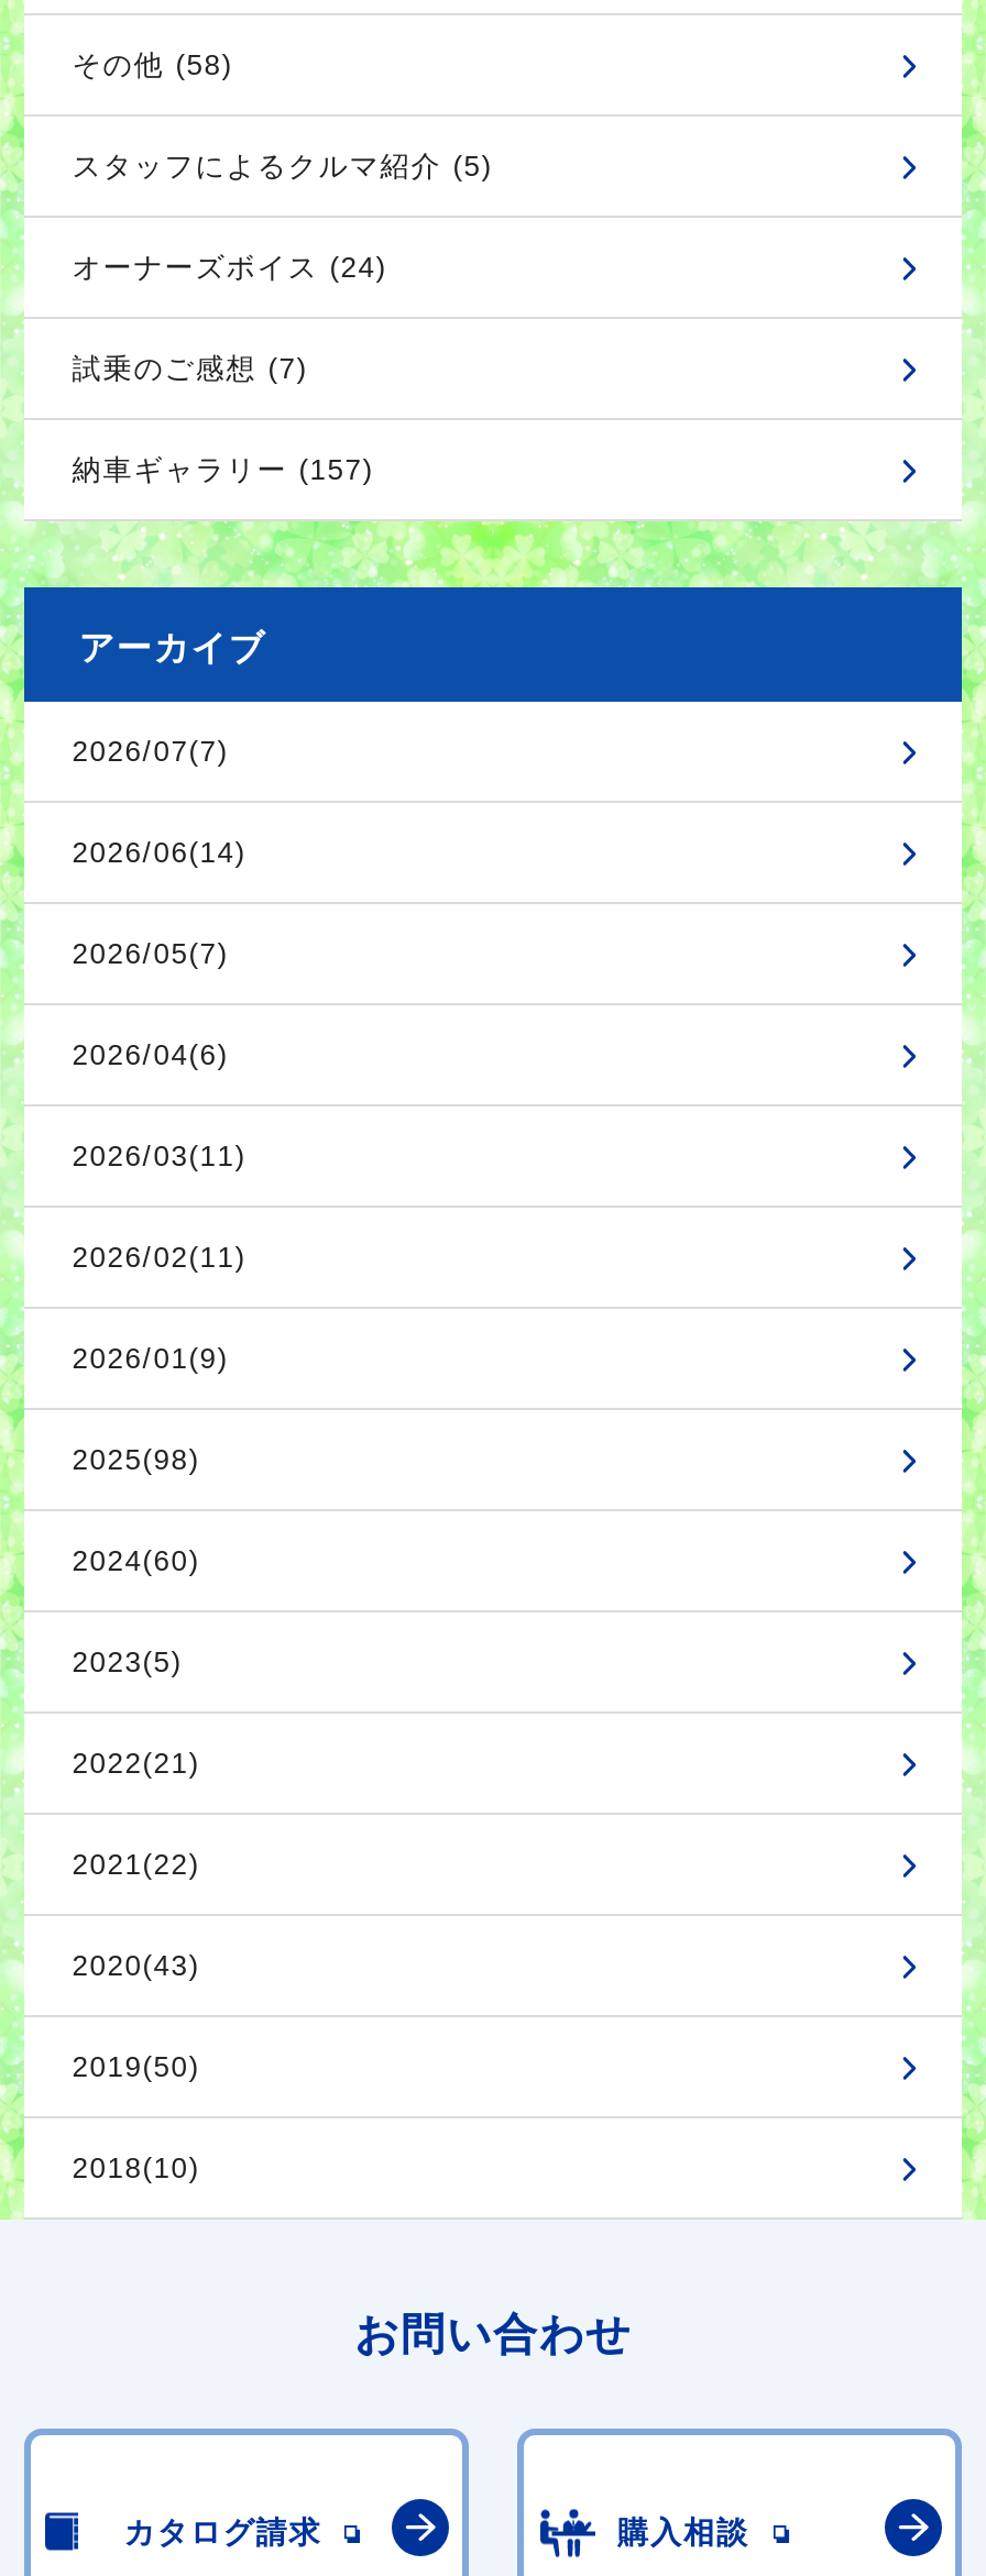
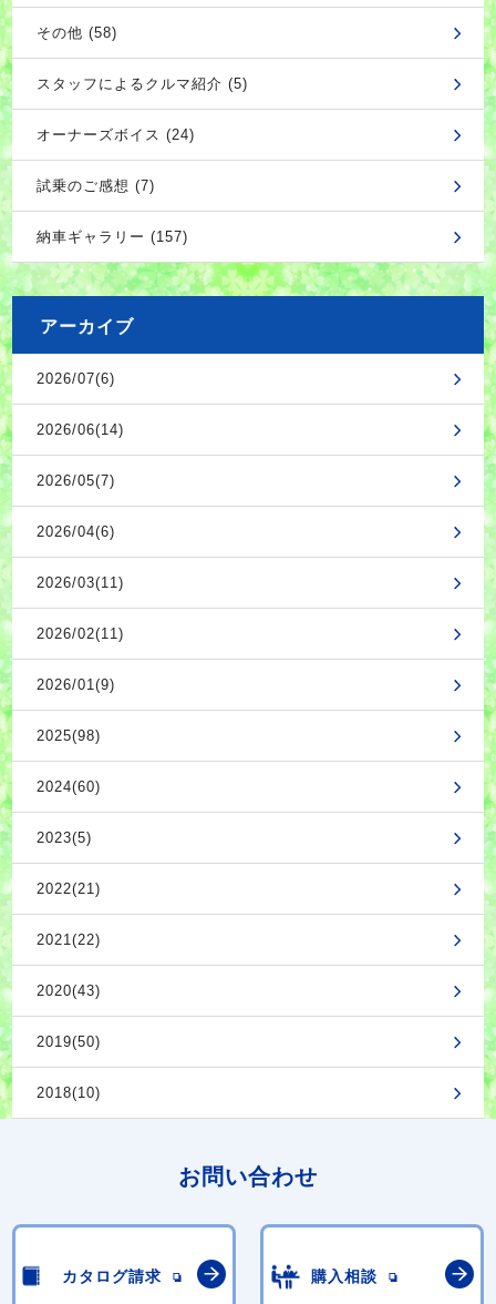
- 2026/07(7)
+ 2026/07(6)
